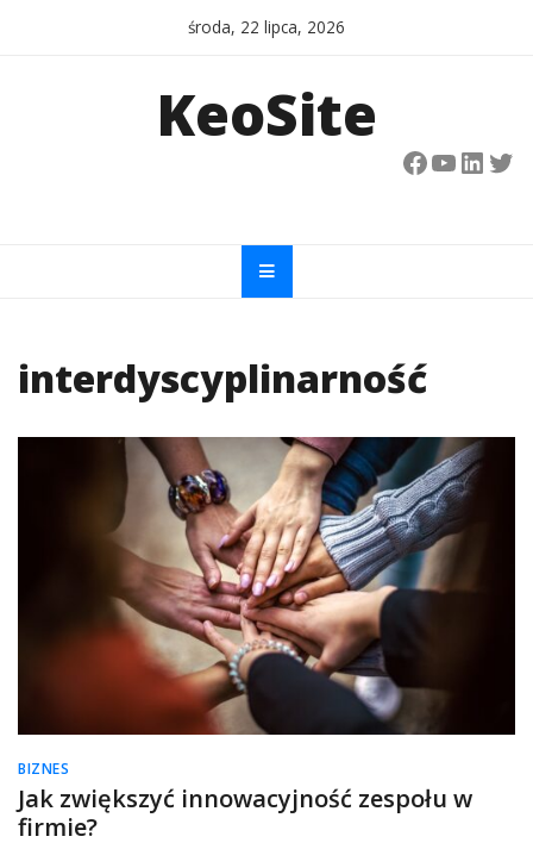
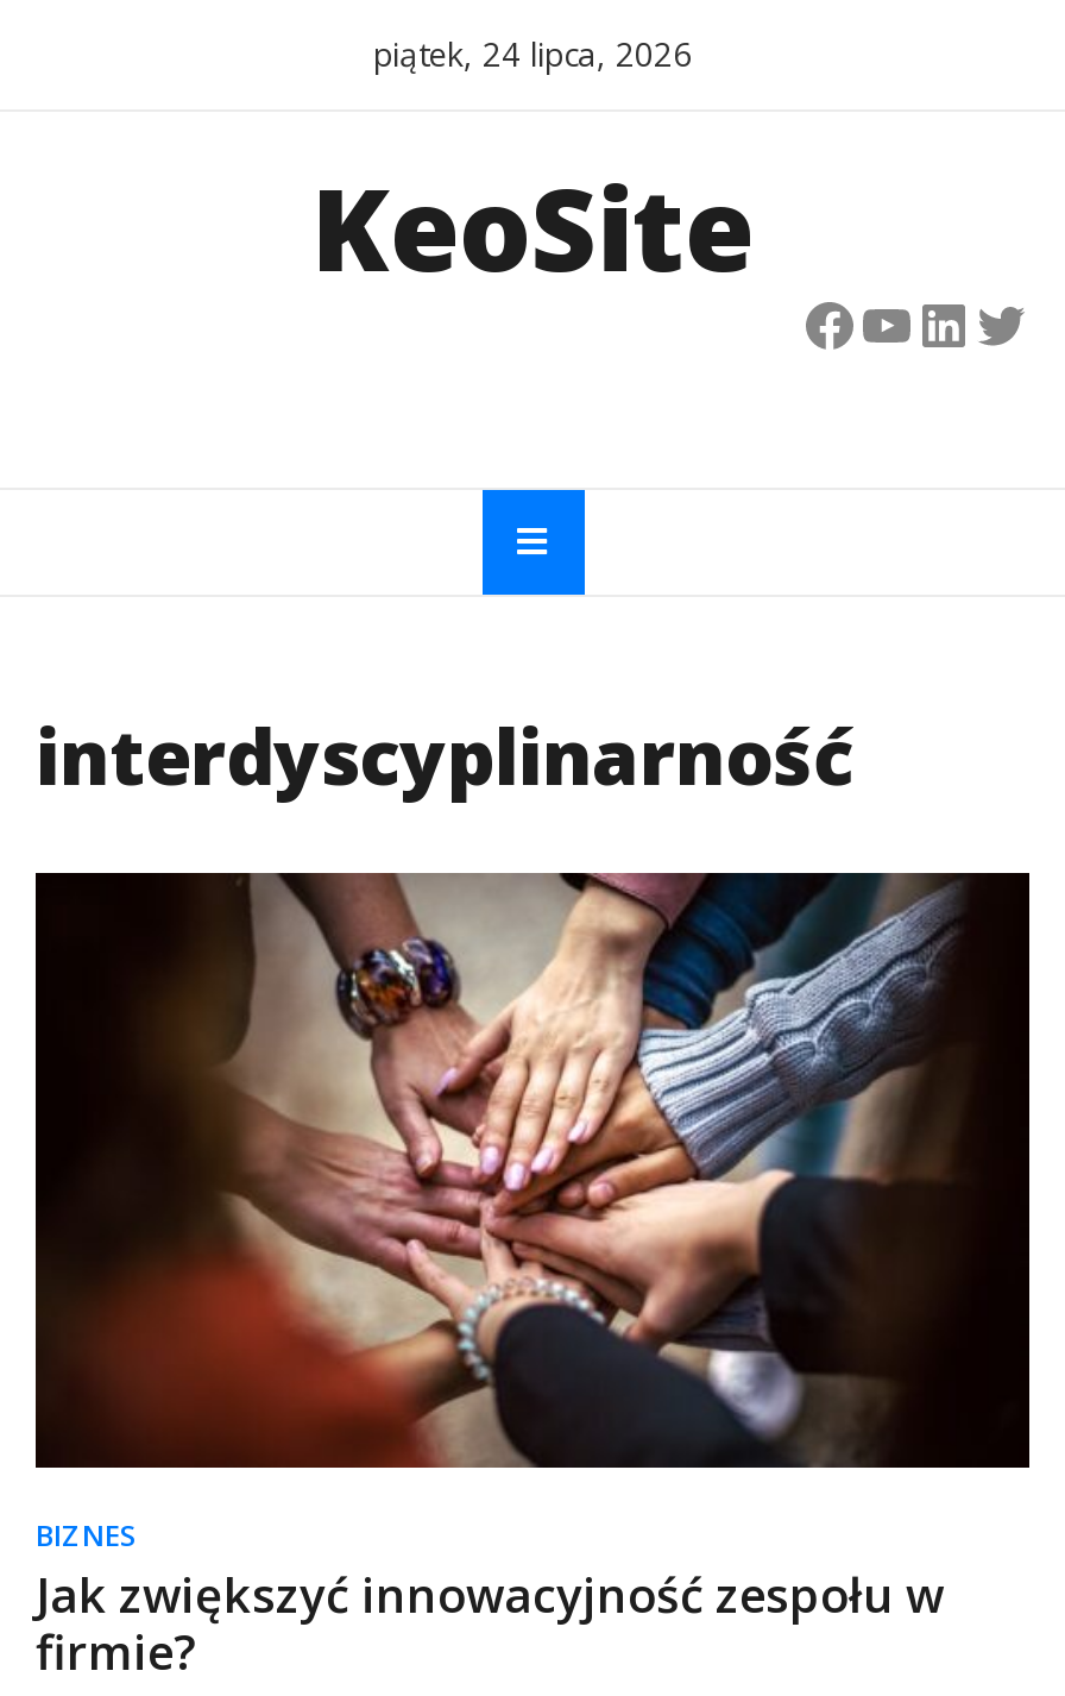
- środa, 22 lipca, 2026
+ piątek, 24 lipca, 2026
